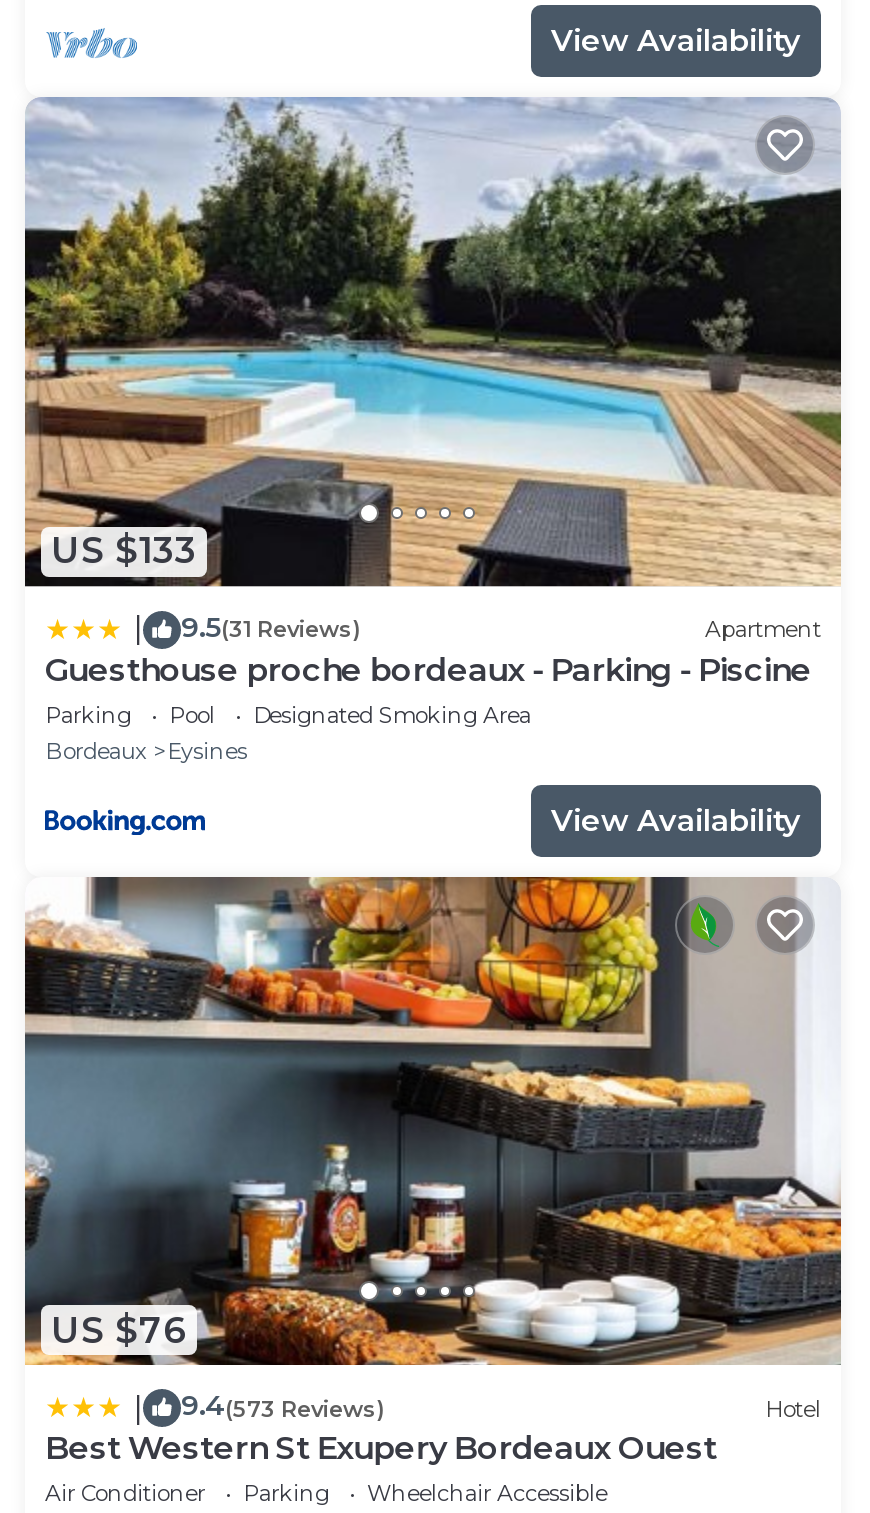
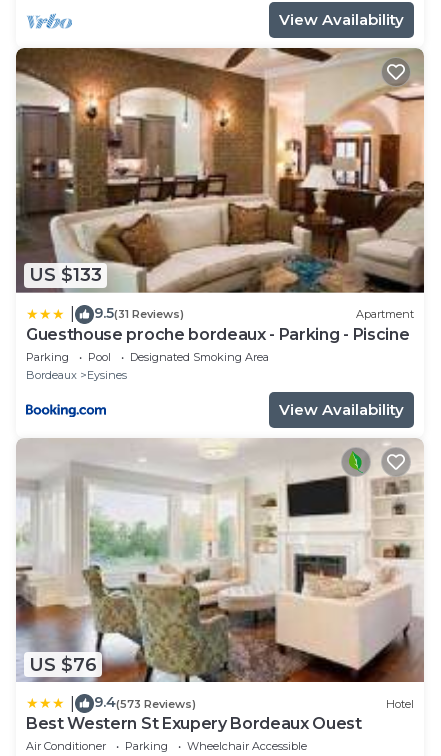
- [image]
+ [image]

- [image]
+ [image]
